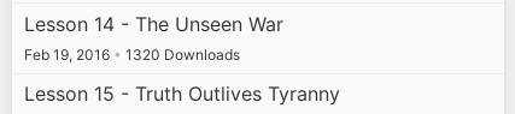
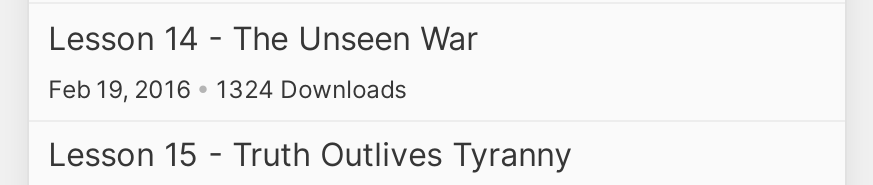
- Feb 19, 2016 • 1320 Downloads
+ Feb 19, 2016 • 1324 Downloads
